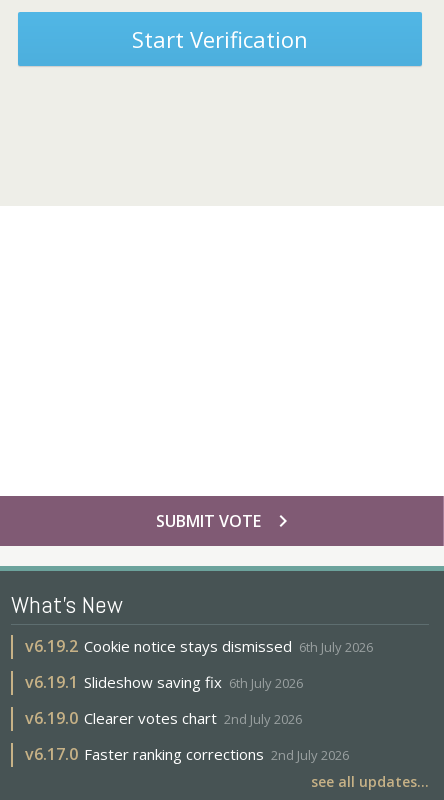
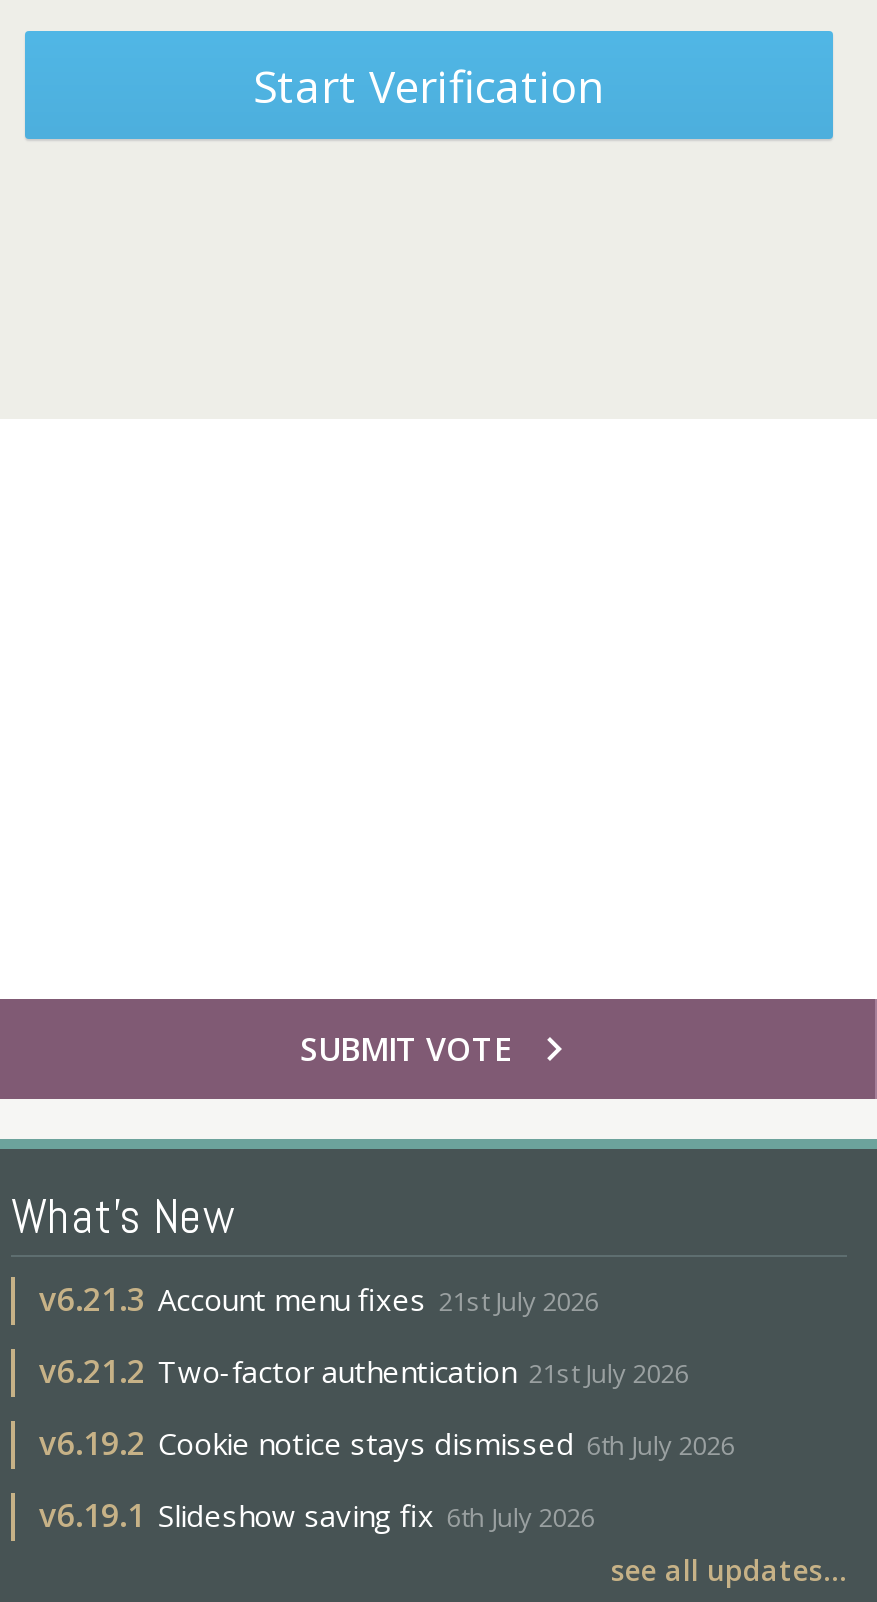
+ v6.21.3 Account menu fixes 21st July 2026
+ v6.21.2 Two-factor authentication 21st July 2026

moved down: v6.19.2 Cookie notice stays dismissed 6th July 2026 | v6.19.1 Slideshow saving fix 6th July 2026

- v6.19.0 Clearer votes chart 2nd July 2026
- v6.17.0 Faster ranking corrections 2nd July 2026
